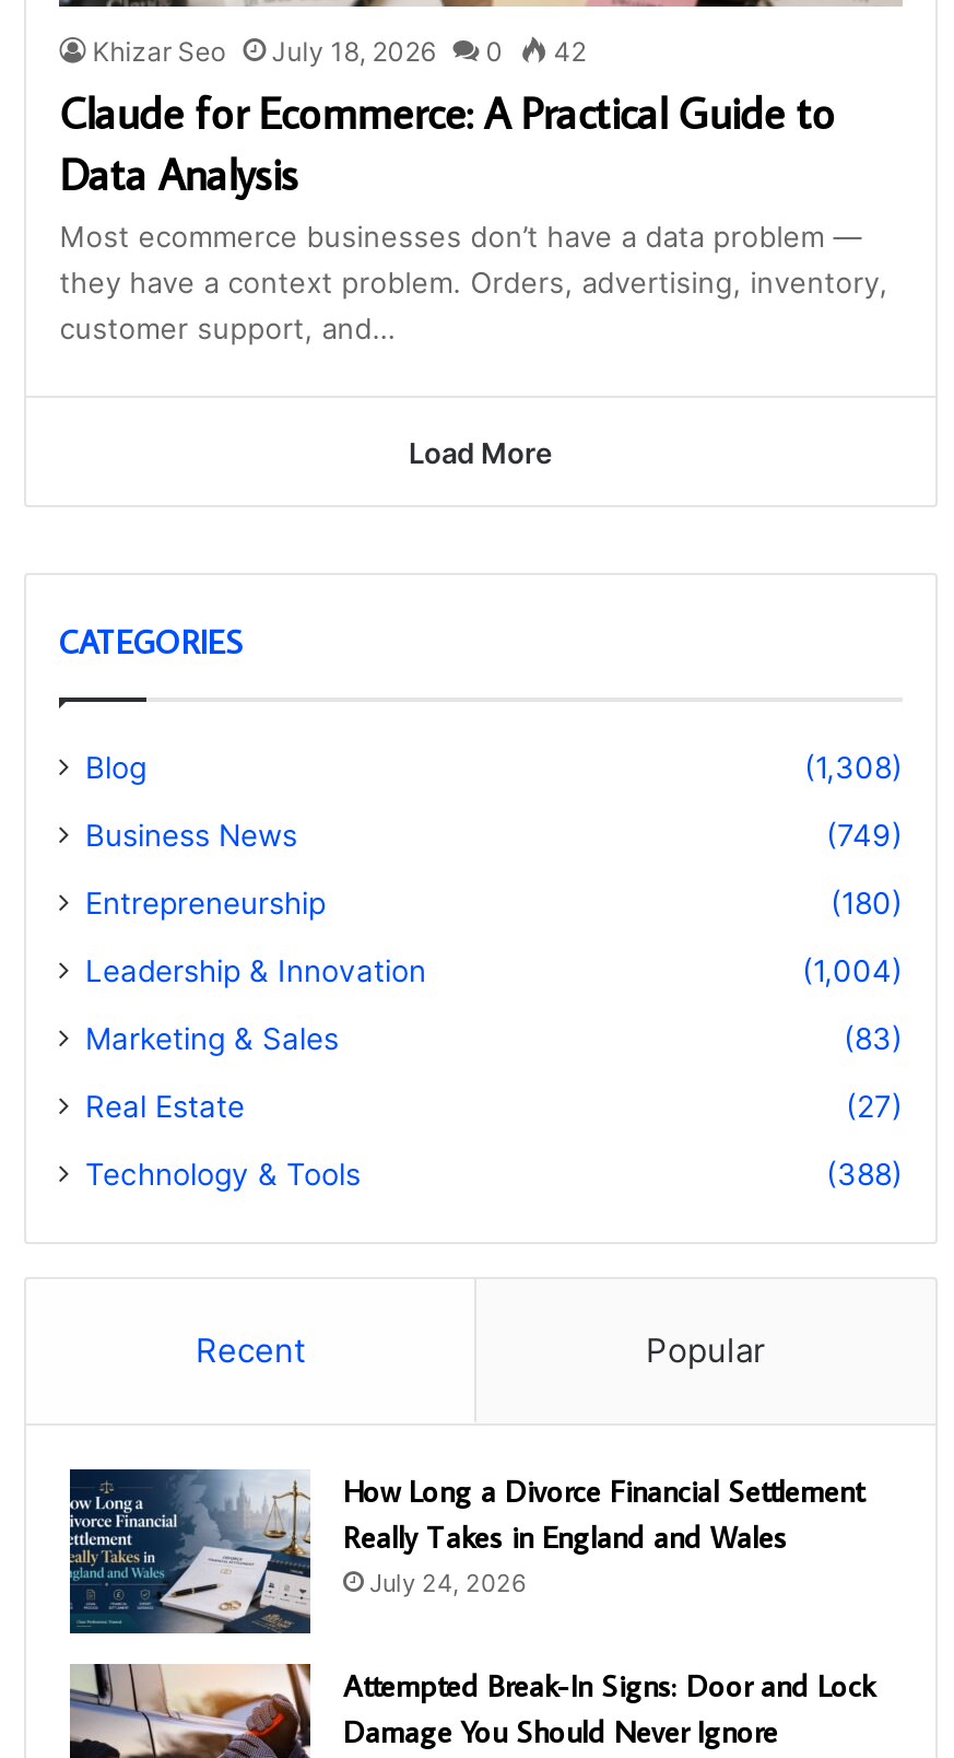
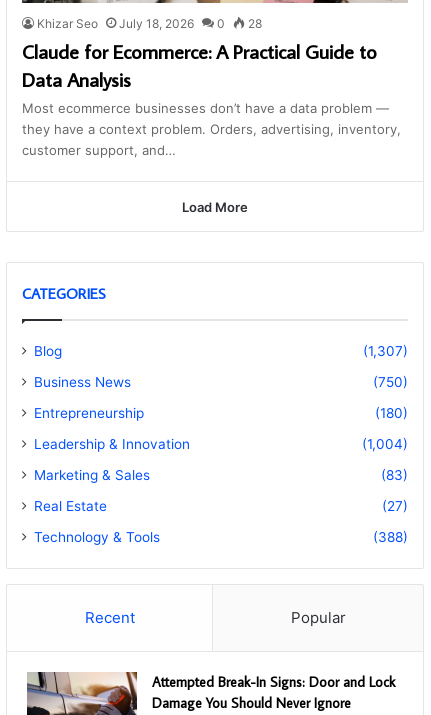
- Khizar Seo July 18, 2026 0 42
+ Khizar Seo July 18, 2026 0 28

- (1,308)
+ (1,307)

- (749)
+ (750)

- [image]
- How Long a Divorce Financial Settlement
- Really Takes in England and Wales
- July 24, 2026
